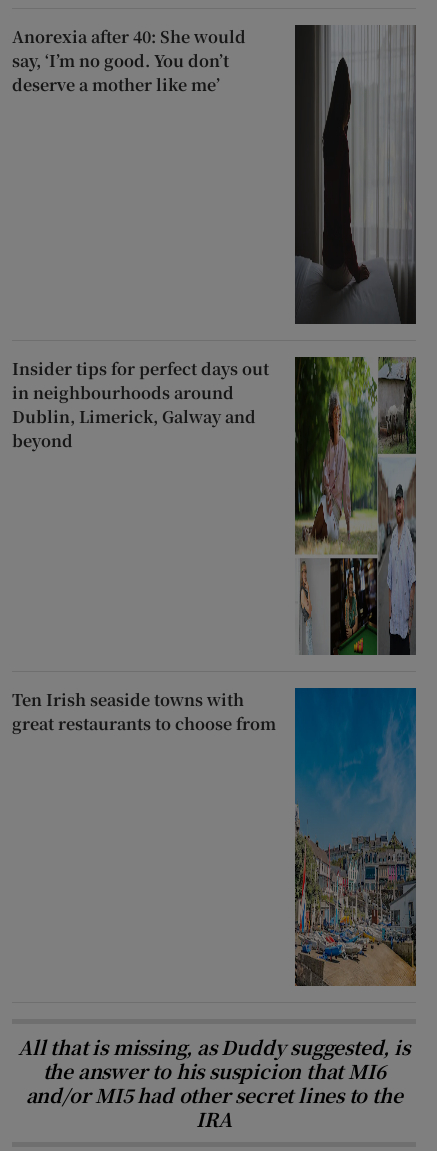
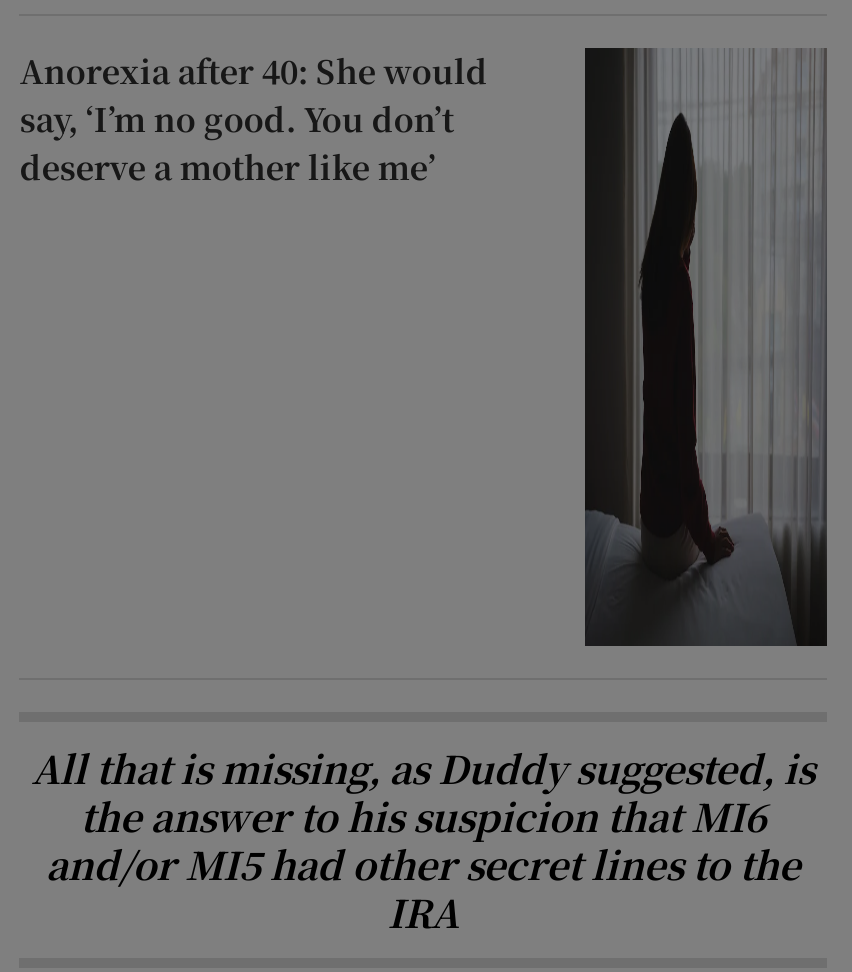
- [image]
- Insider tips for perfect days out
- in neighbourhoods around
- Dublin, Limerick, Galway and
- beyond

- [image]
- Ten Irish seaside towns with
- great restaurants to choose from
